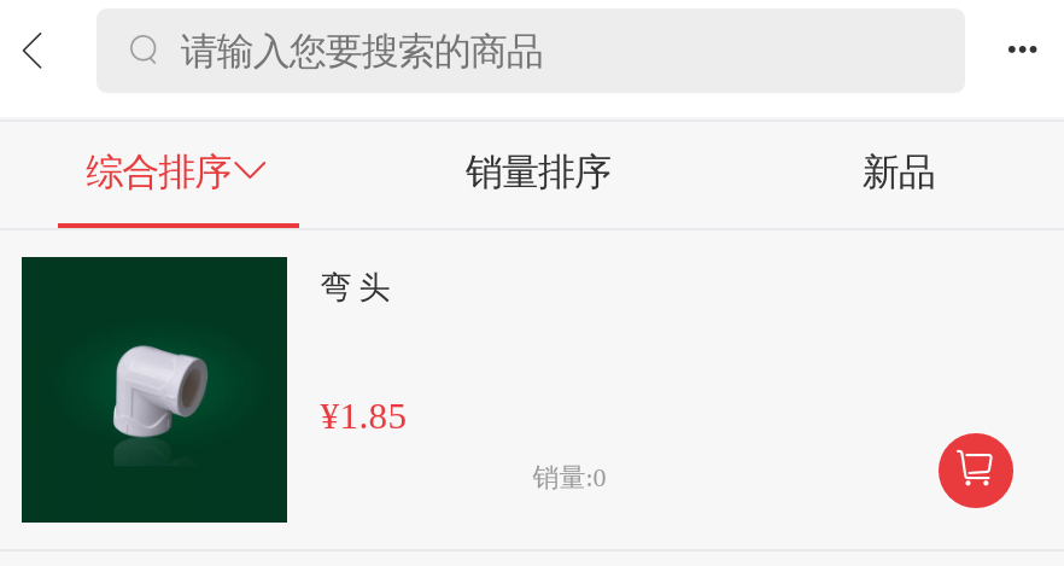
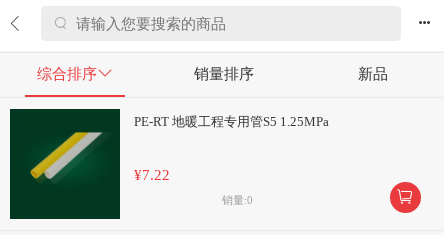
- 弯 头
+ PE-RT 地暖工程专用管S5 1.25MPa

- [image]
- ¥1.85
+ [image]
+ ¥7.22
